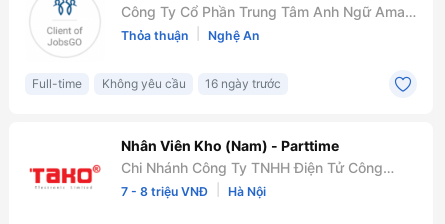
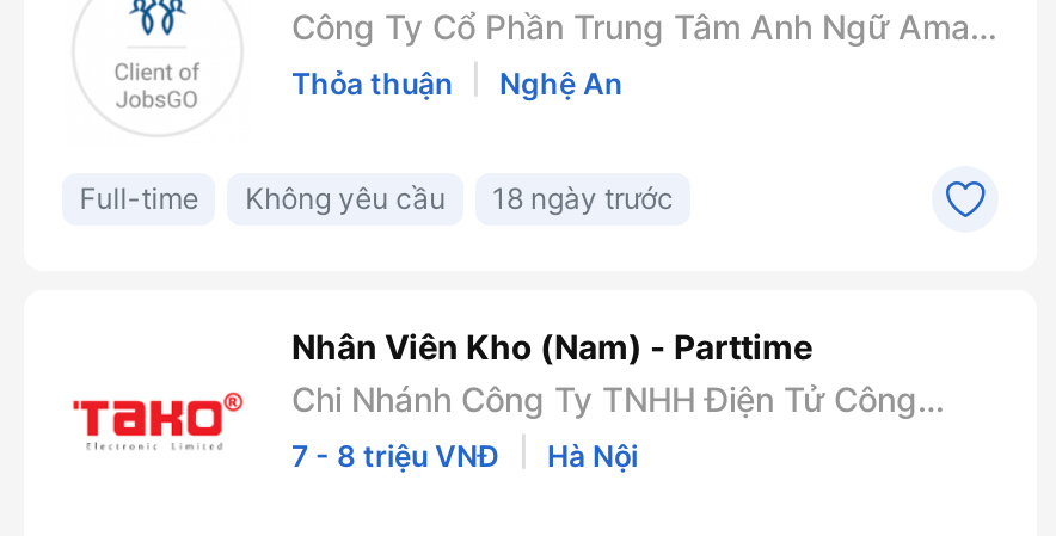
- Full-time Không yêu cầu 16 ngày trước
+ Full-time Không yêu cầu 18 ngày trước
